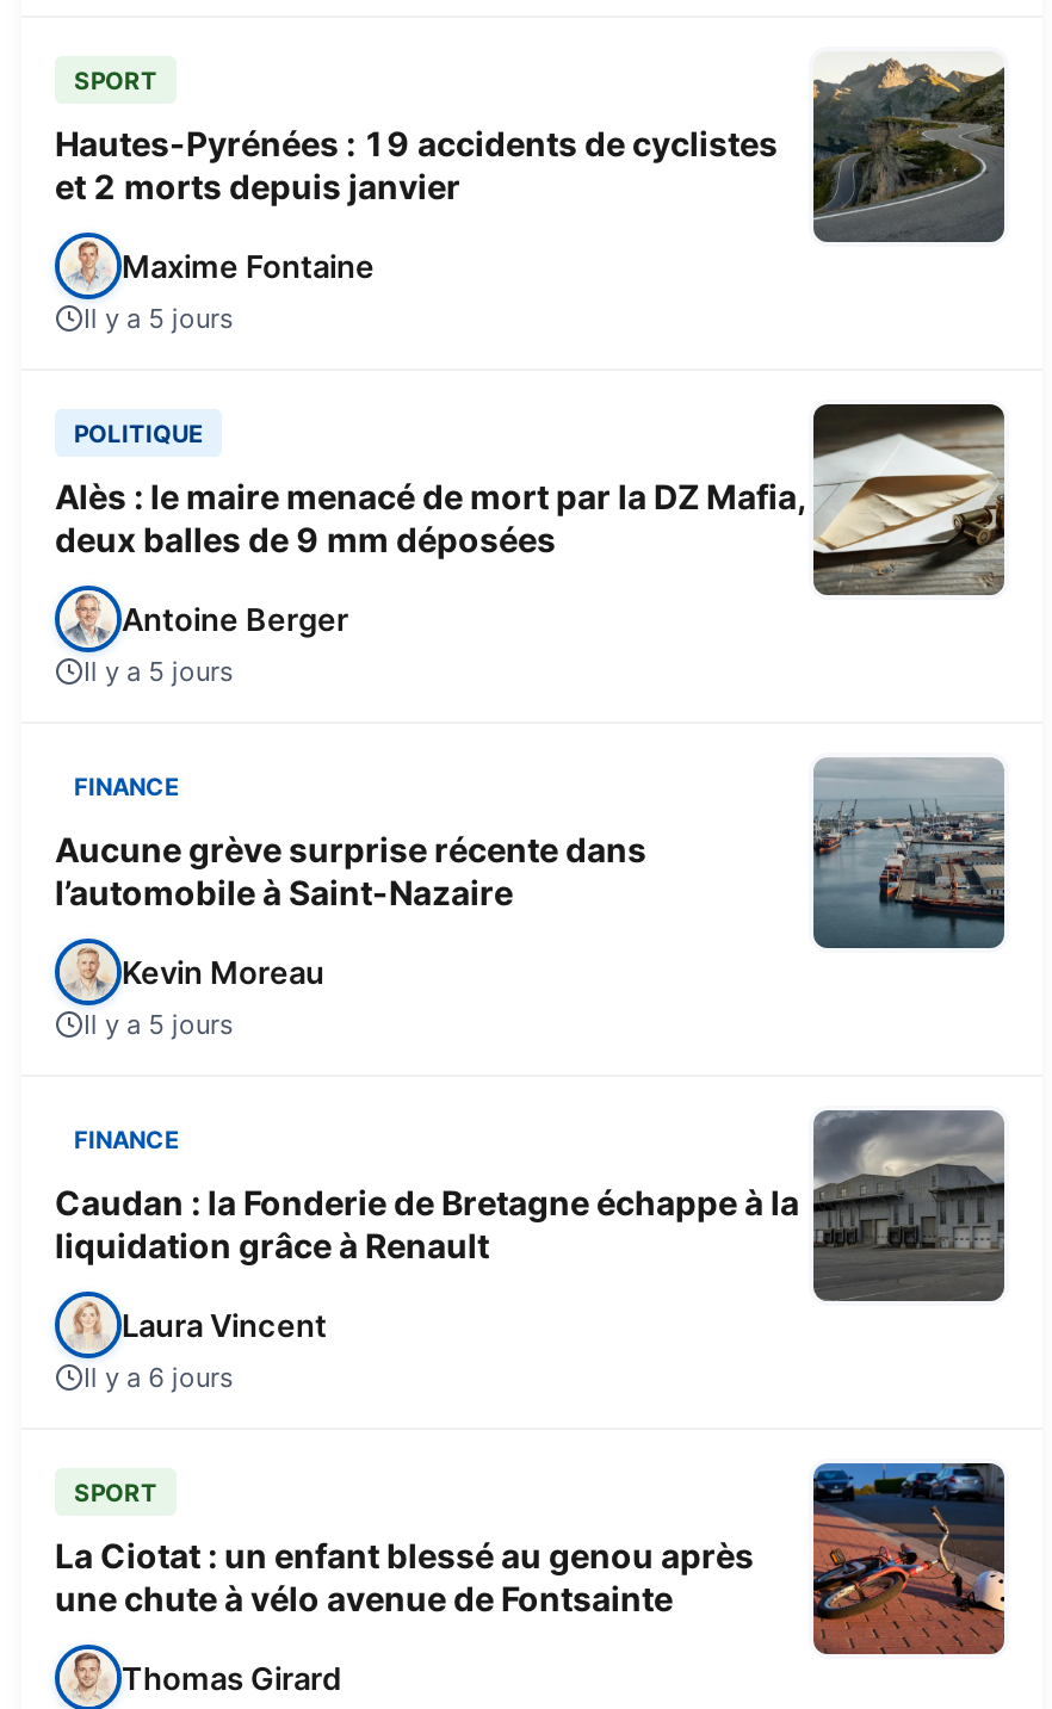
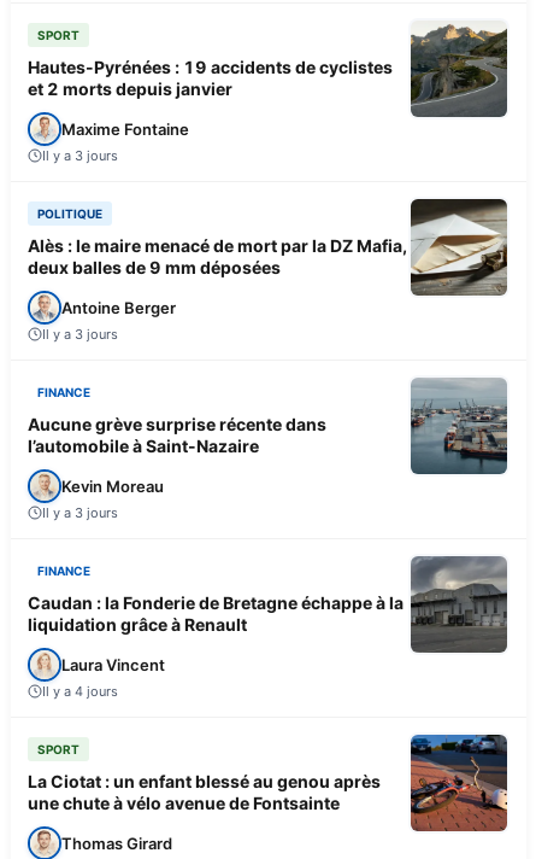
- Il y a 5 jours
+ Il y a 3 jours

- Il y a 5 jours
+ Il y a 3 jours

- Il y a 5 jours
+ Il y a 3 jours

- Il y a 6 jours
+ Il y a 4 jours
